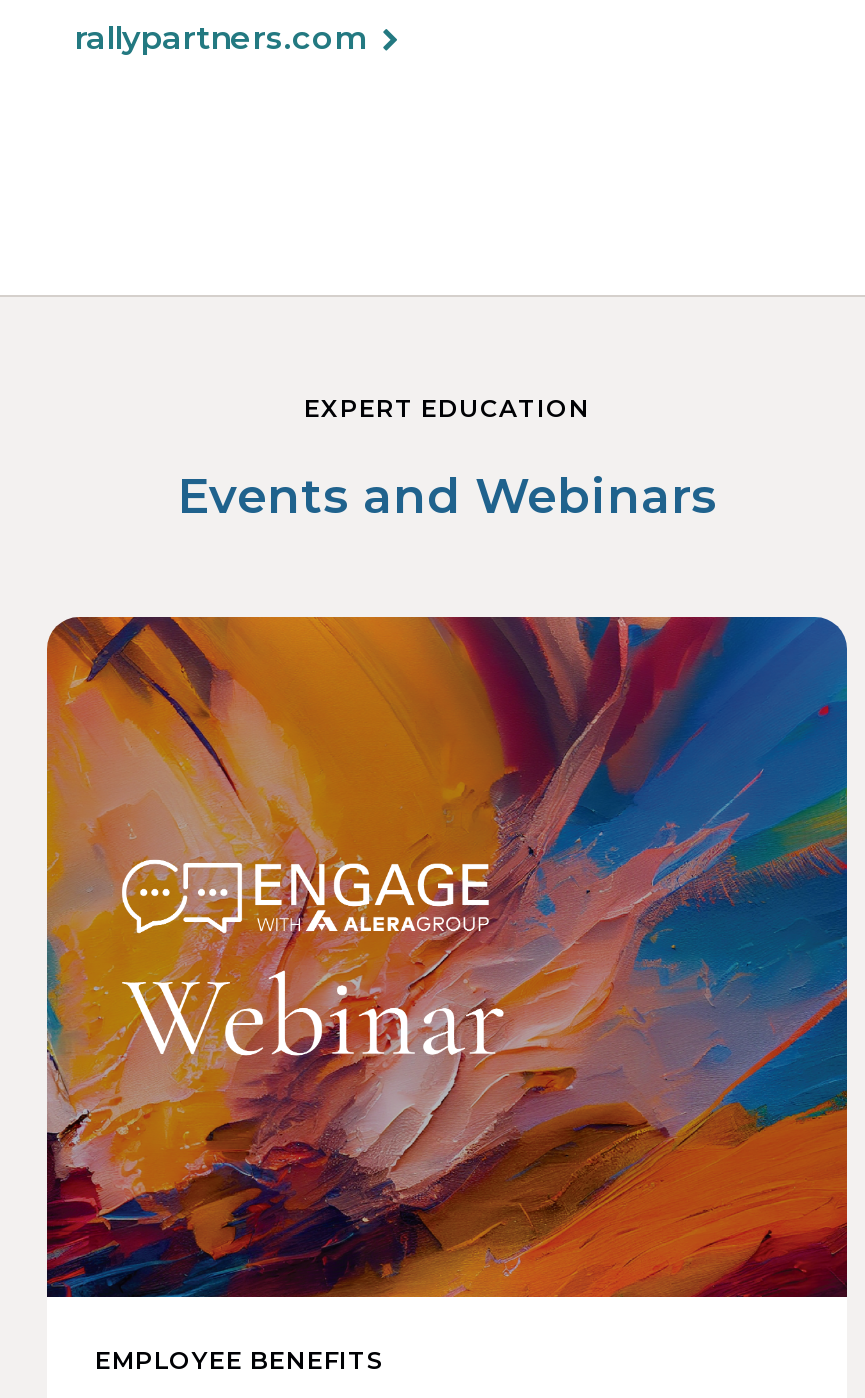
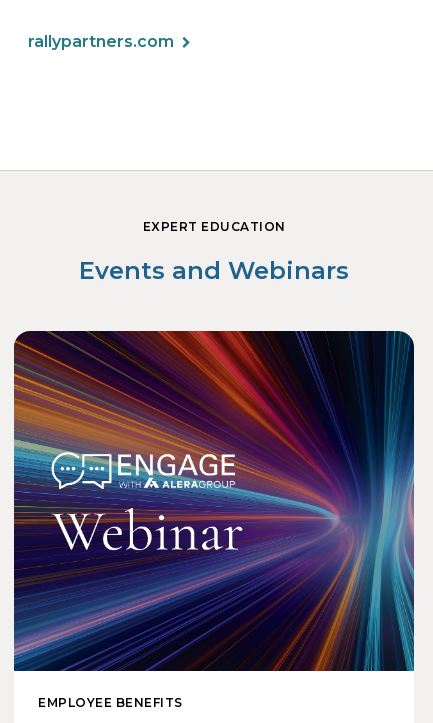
- [image]
+ [image]
